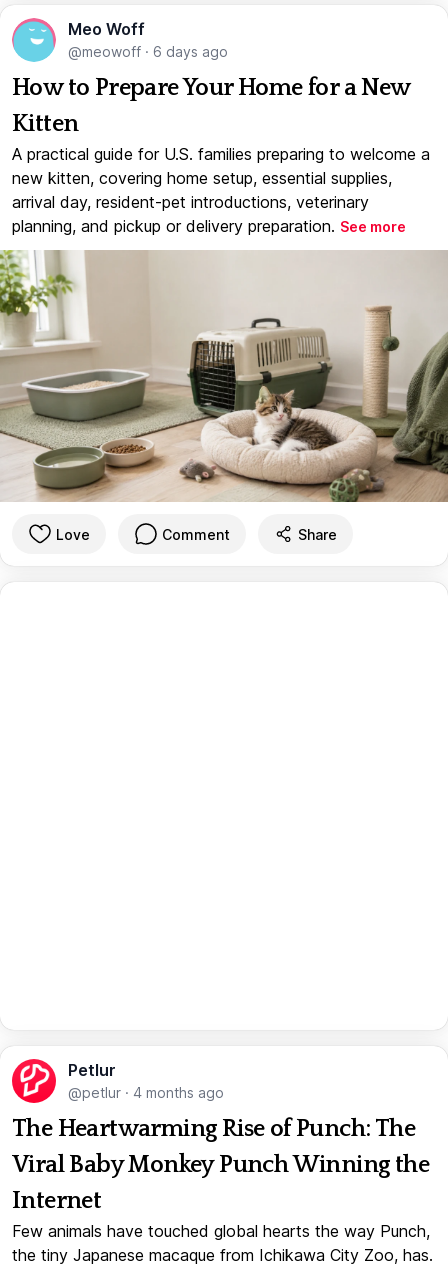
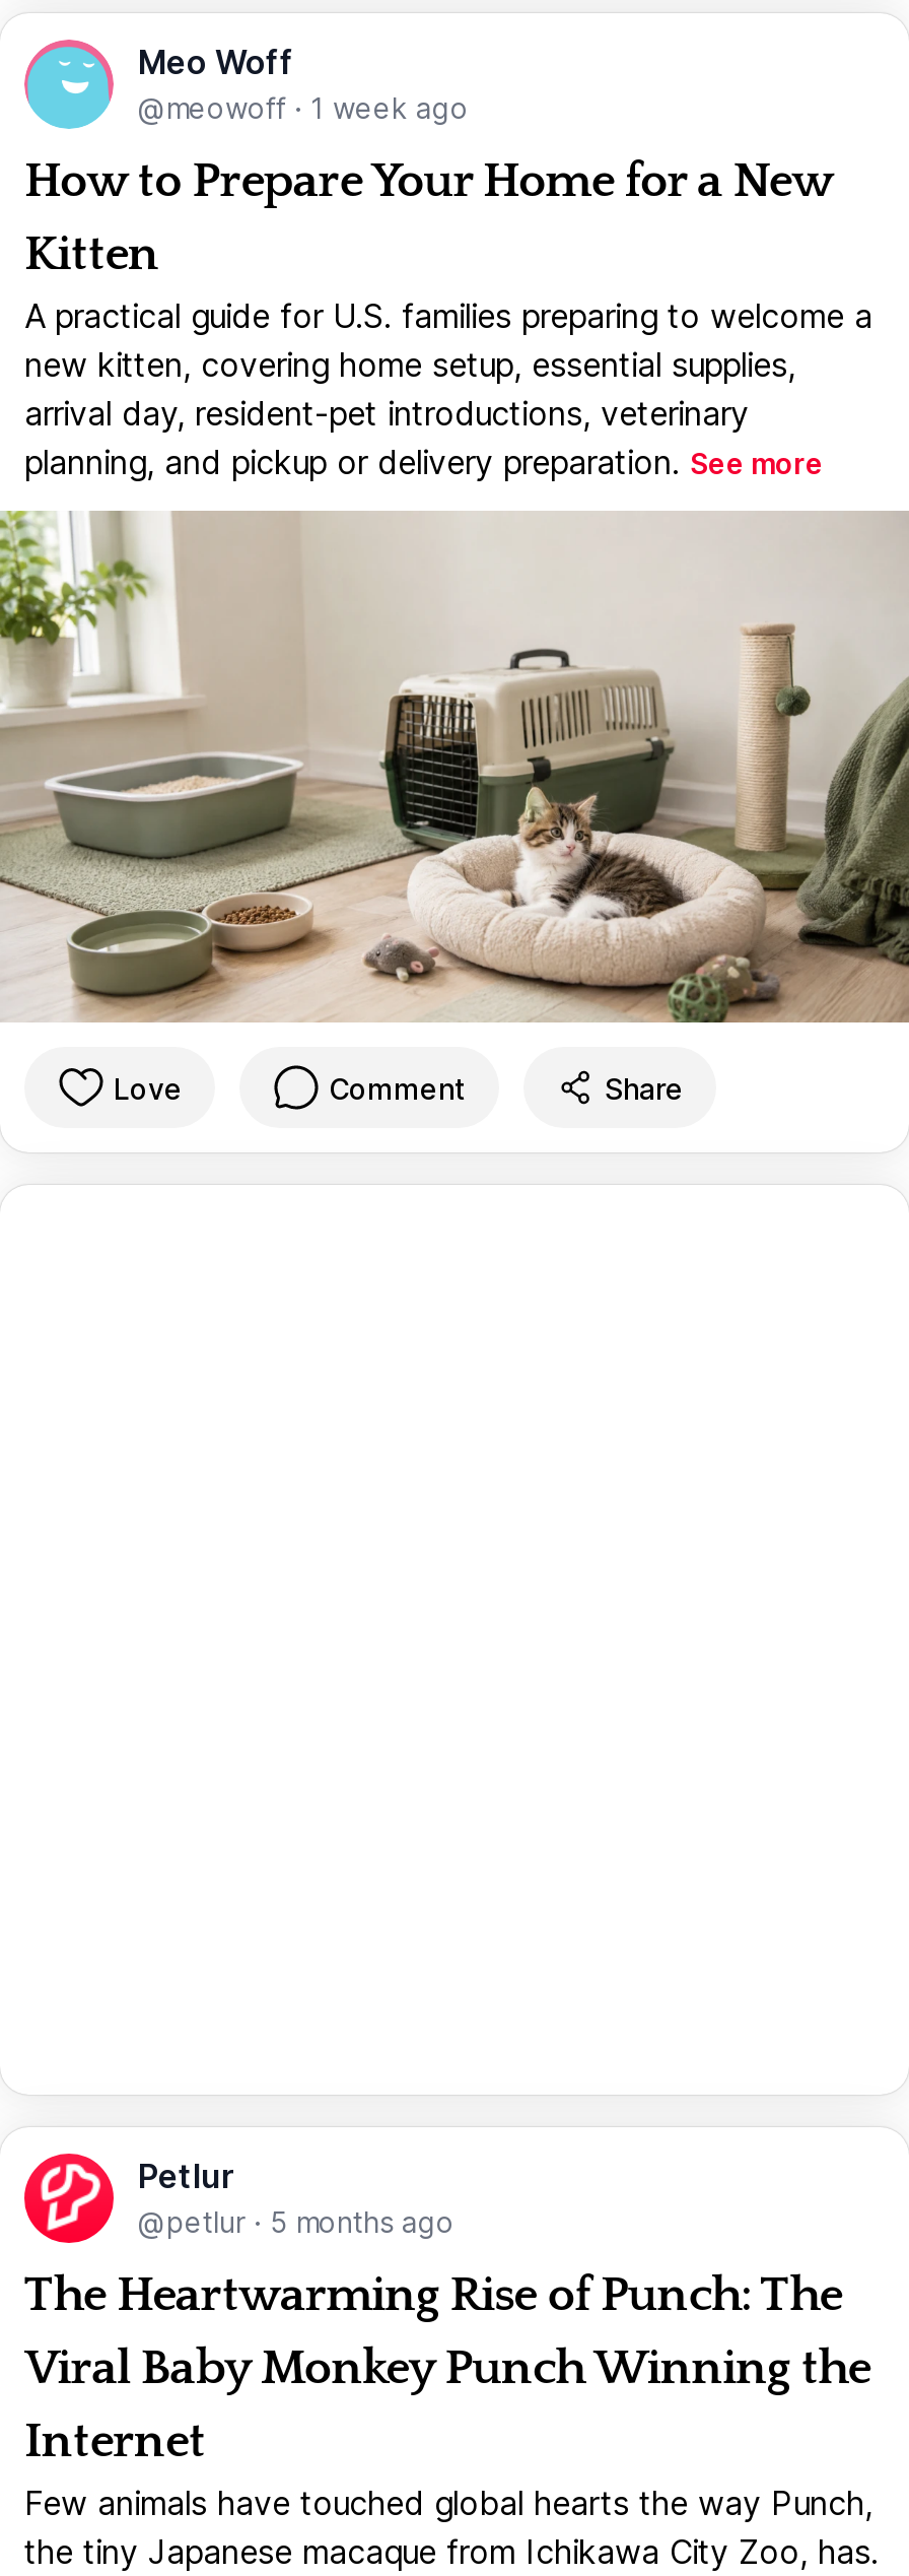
- @meowoff · 6 days ago
+ @meowoff · 1 week ago

- @petlur · 4 months ago
+ @petlur · 5 months ago
